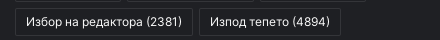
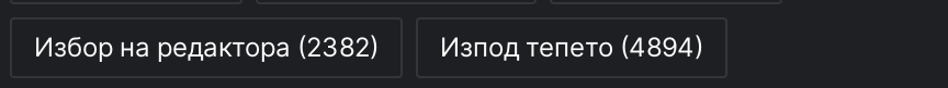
- Избор на редактора (2381)
+ Избор на редактора (2382)
